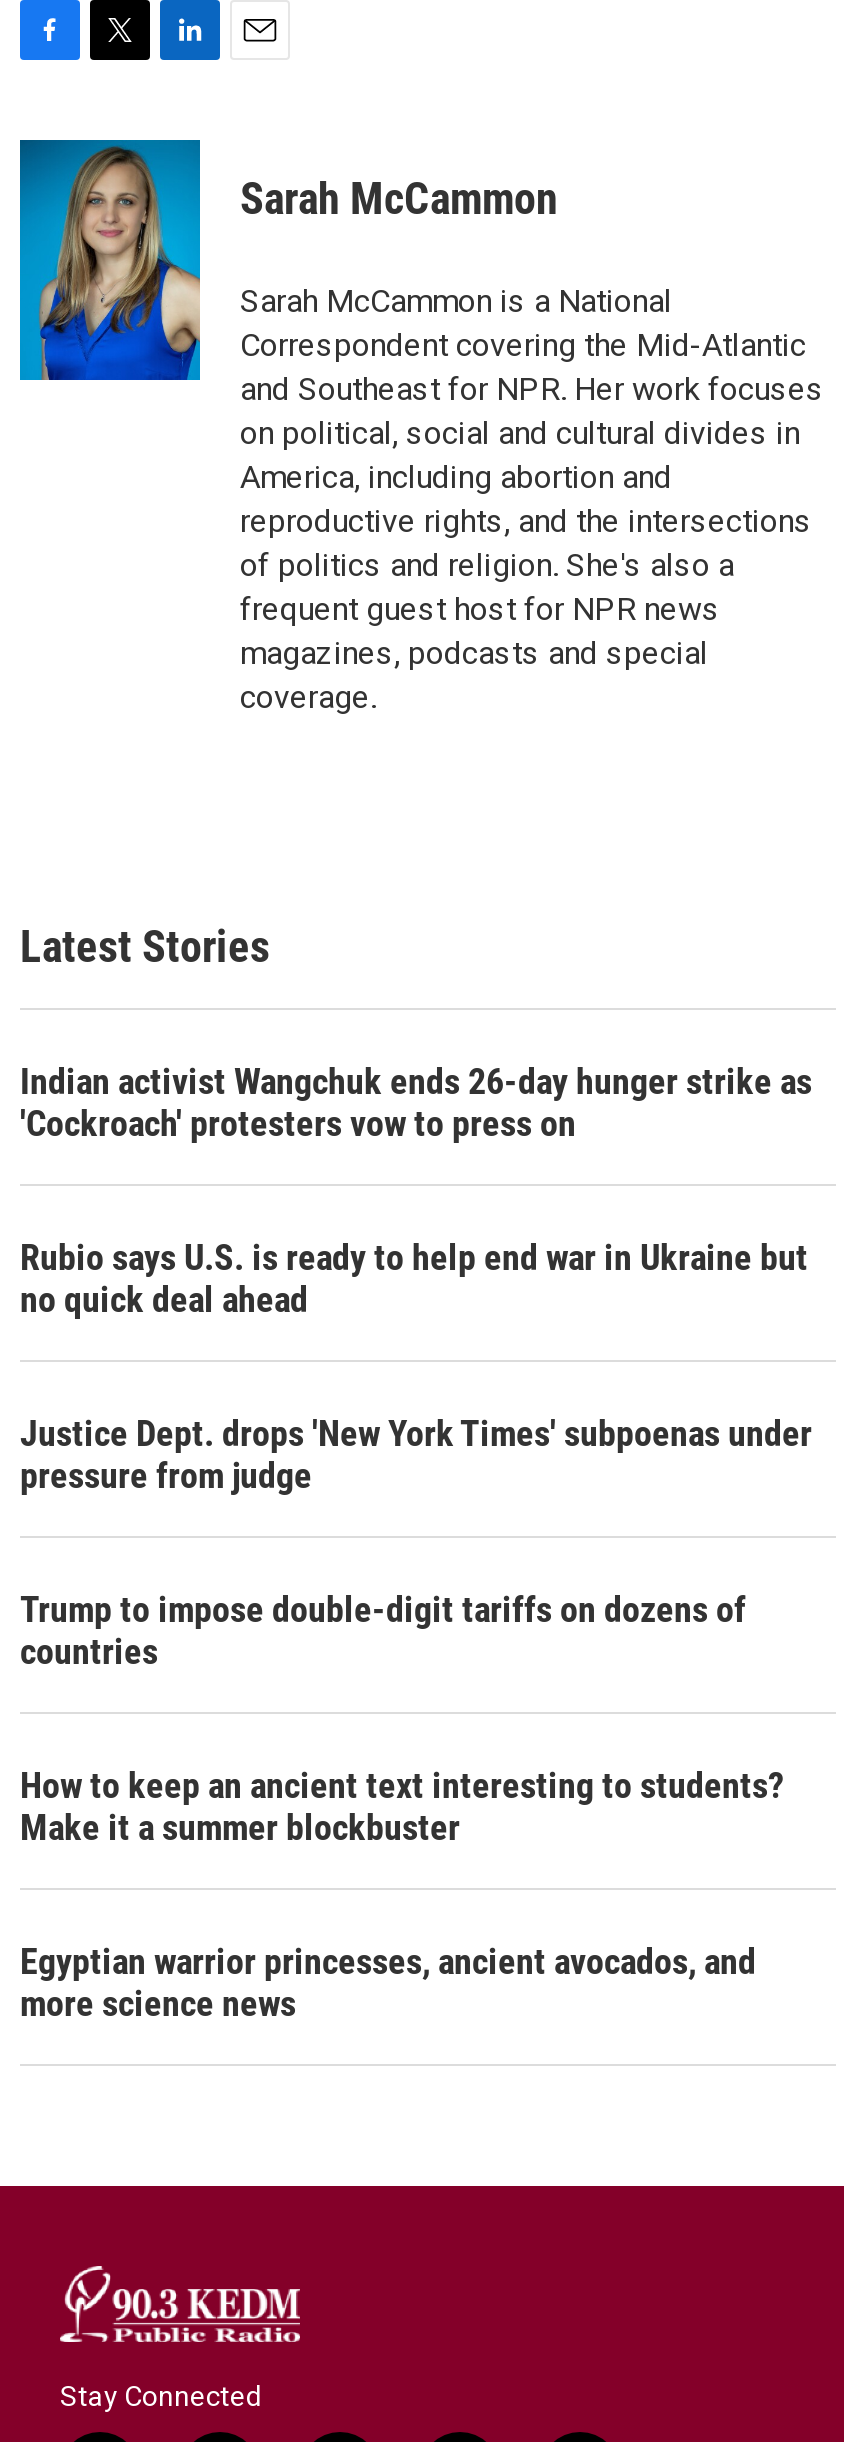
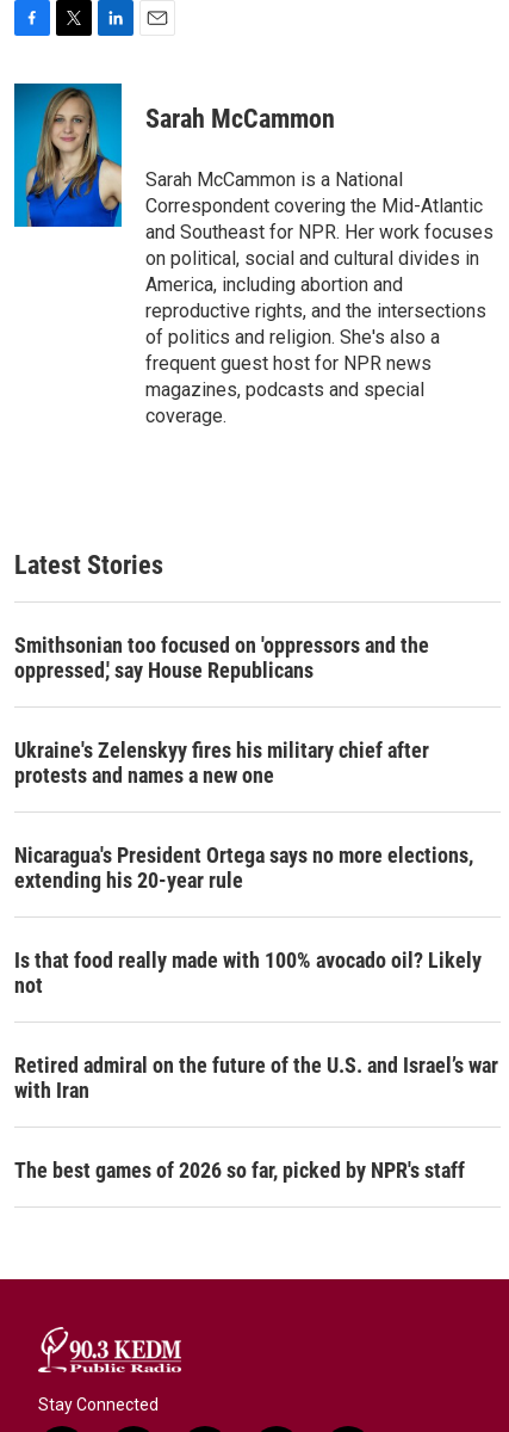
- Indian activist Wangchuk ends 26-day hunger strike as
- 'Cockroach' protesters vow to press on
+ Smithsonian too focused on 'oppressors and the
+ oppressed,' say House Republicans

- Rubio says U.S. is ready to help end war in Ukraine but
- no quick deal ahead
+ Ukraine's Zelenskyy fires his military chief after
+ protests and names a new one

- Justice Dept. drops 'New York Times' subpoenas under
- pressure from judge
+ Nicaragua's President Ortega says no more elections,
+ extending his 20-year rule

- Trump to impose double-digit tariffs on dozens of
- countries
+ Is that food really made with 100% avocado oil? Likely
+ not

- How to keep an ancient text interesting to students?
- Make it a summer blockbuster
+ Retired admiral on the future of the U.S. and Israel’s war
+ with Iran

- Egyptian warrior princesses, ancient avocados, and
- more science news
+ The best games of 2026 so far, picked by NPR's staff
